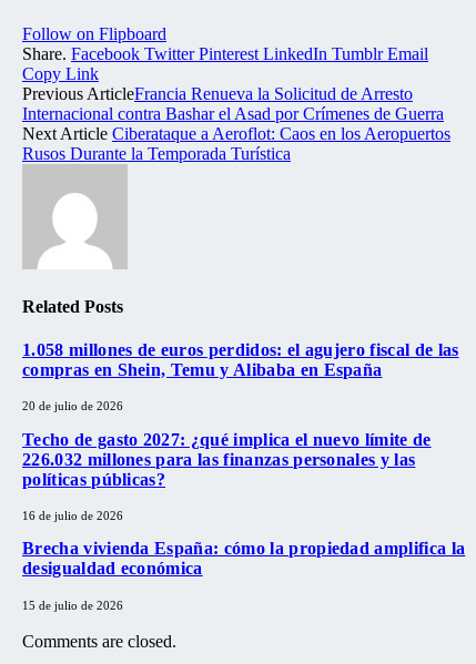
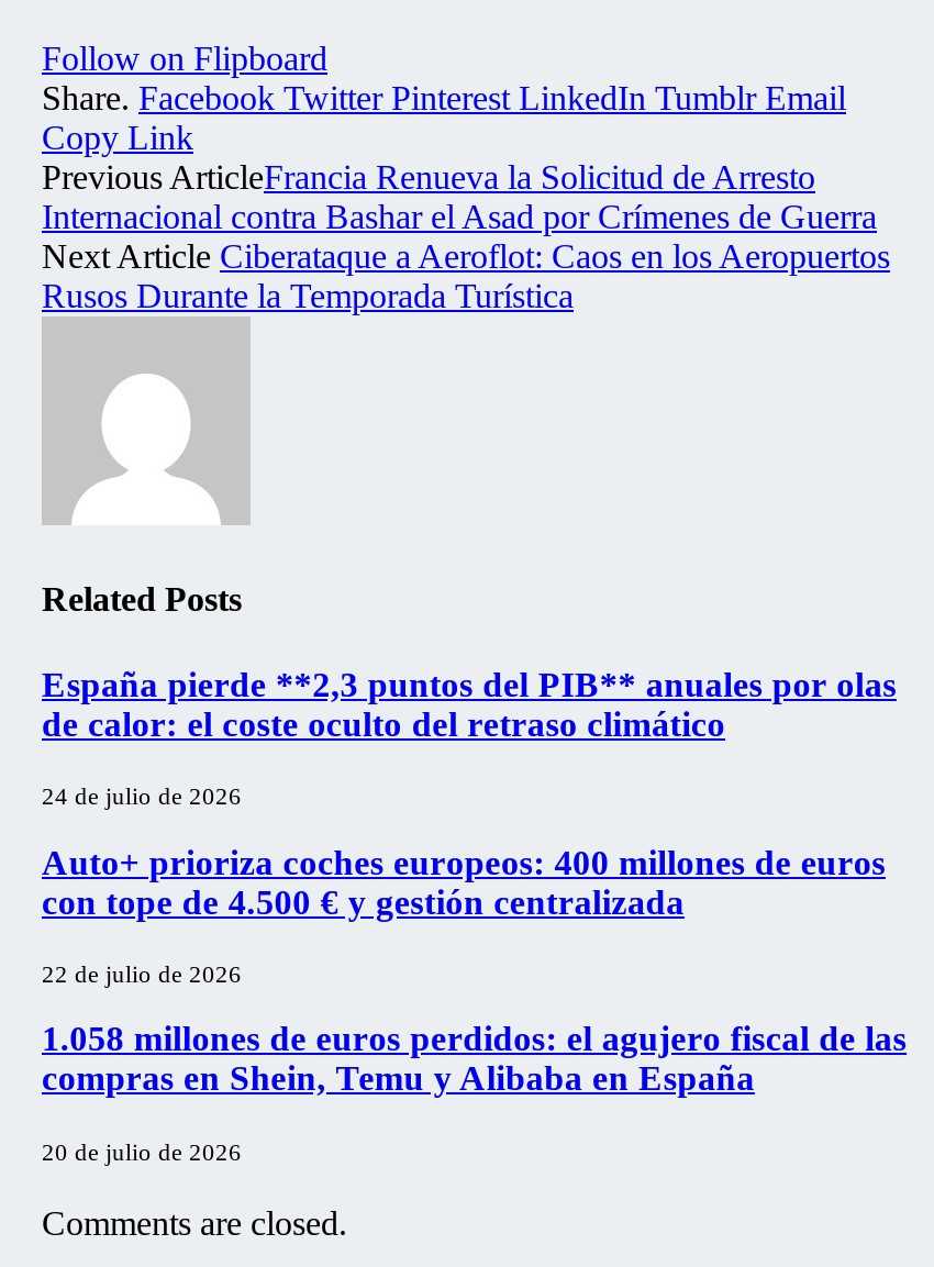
+ España pierde **2,3 puntos del PIB** anuales por olas
+ de calor: el coste oculto del retraso climático
+ 24 de julio de 2026
+ Auto+ prioriza coches europeos: 400 millones de euros
+ con tope de 4.500 € y gestión centralizada
+ 22 de julio de 2026

moved down: 1.058 millones de euros perdidos: el agujero fiscal de las | compras en Shein, Temu y Alibaba en España | 20 de julio de 2026

- Techo de gasto 2027: ¿qué implica el nuevo límite de
- 226.032 millones para las finanzas personales y las
- políticas públicas?
- 16 de julio de 2026
- Brecha vivienda España: cómo la propiedad amplifica la
- desigualdad económica
- 15 de julio de 2026
